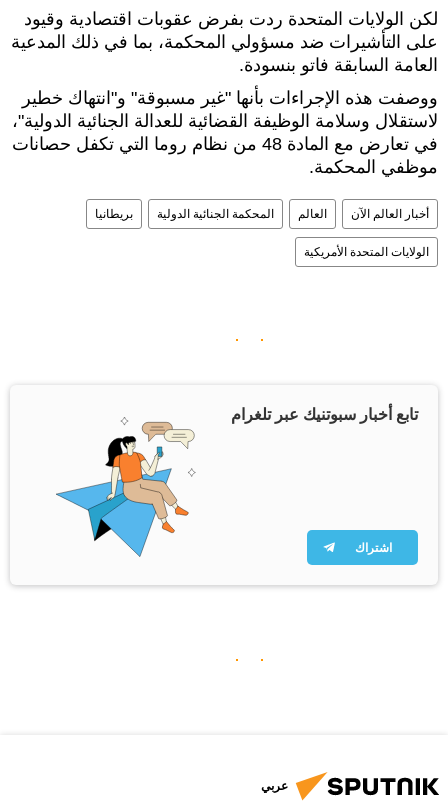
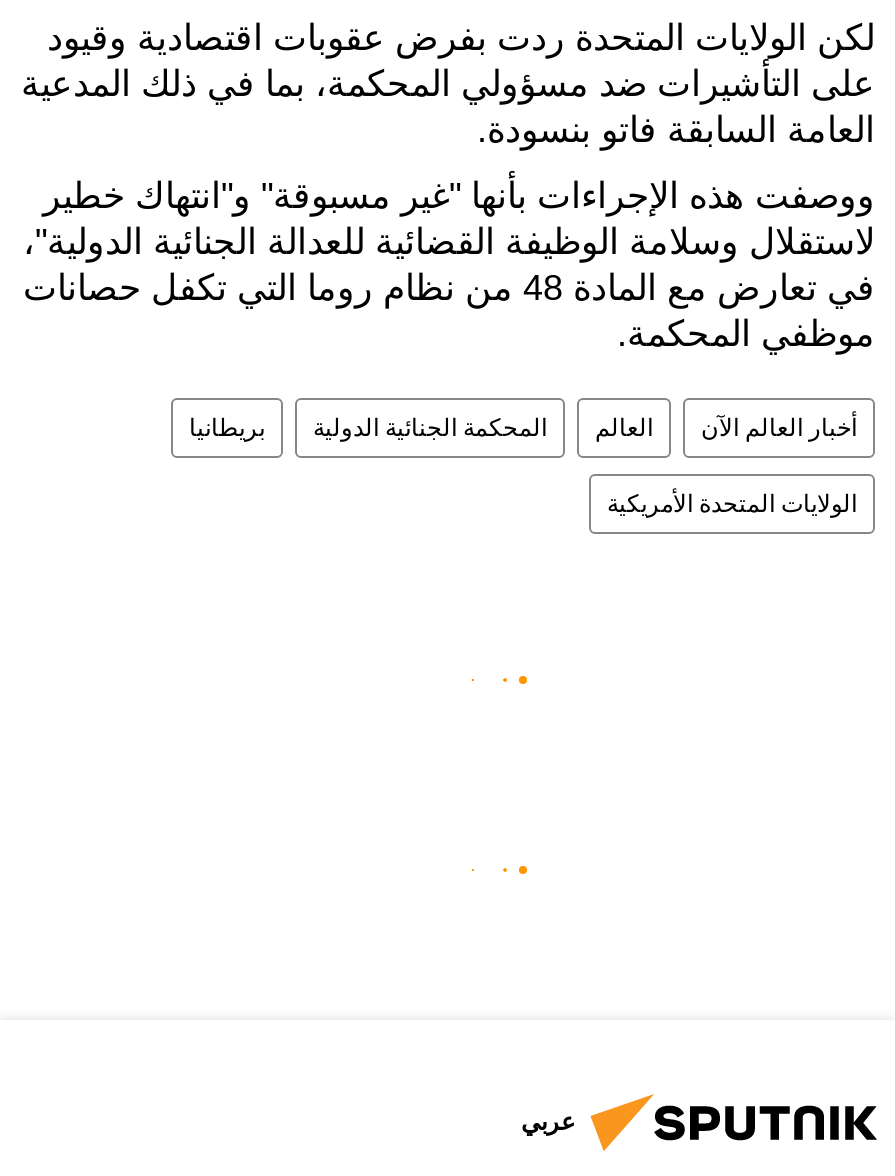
- [image]
- تابع أخبار سبوتنيك عبر تلغرام

- اشتراك
